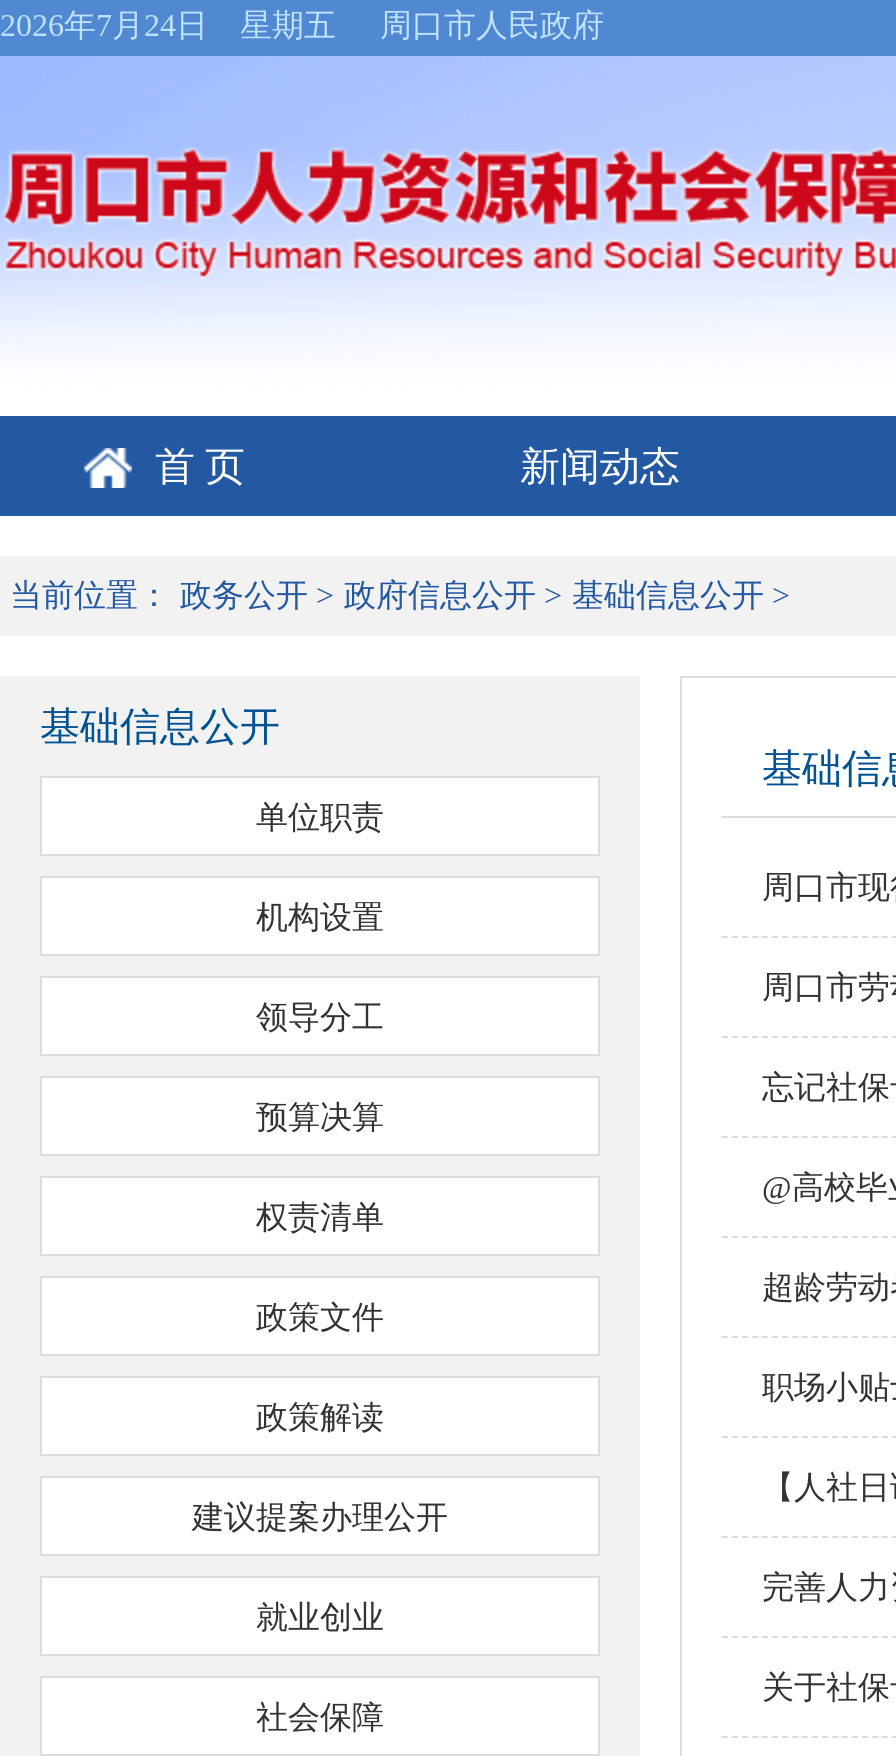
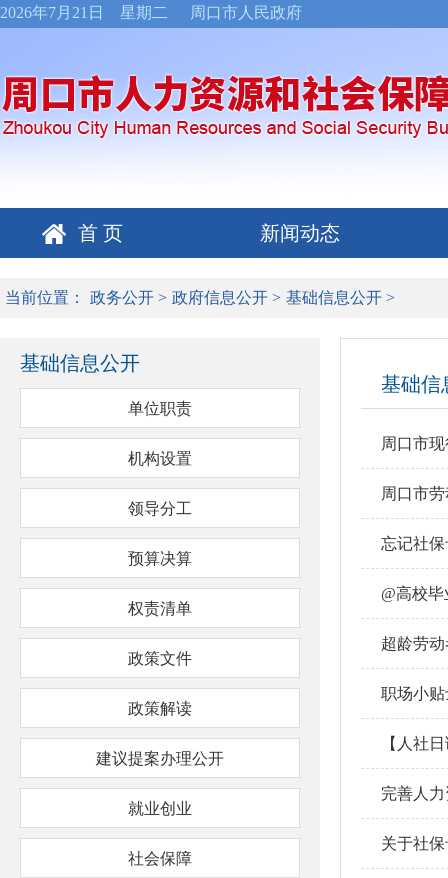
- 2026年7月24日 星期五
+ 2026年7月21日 星期二
